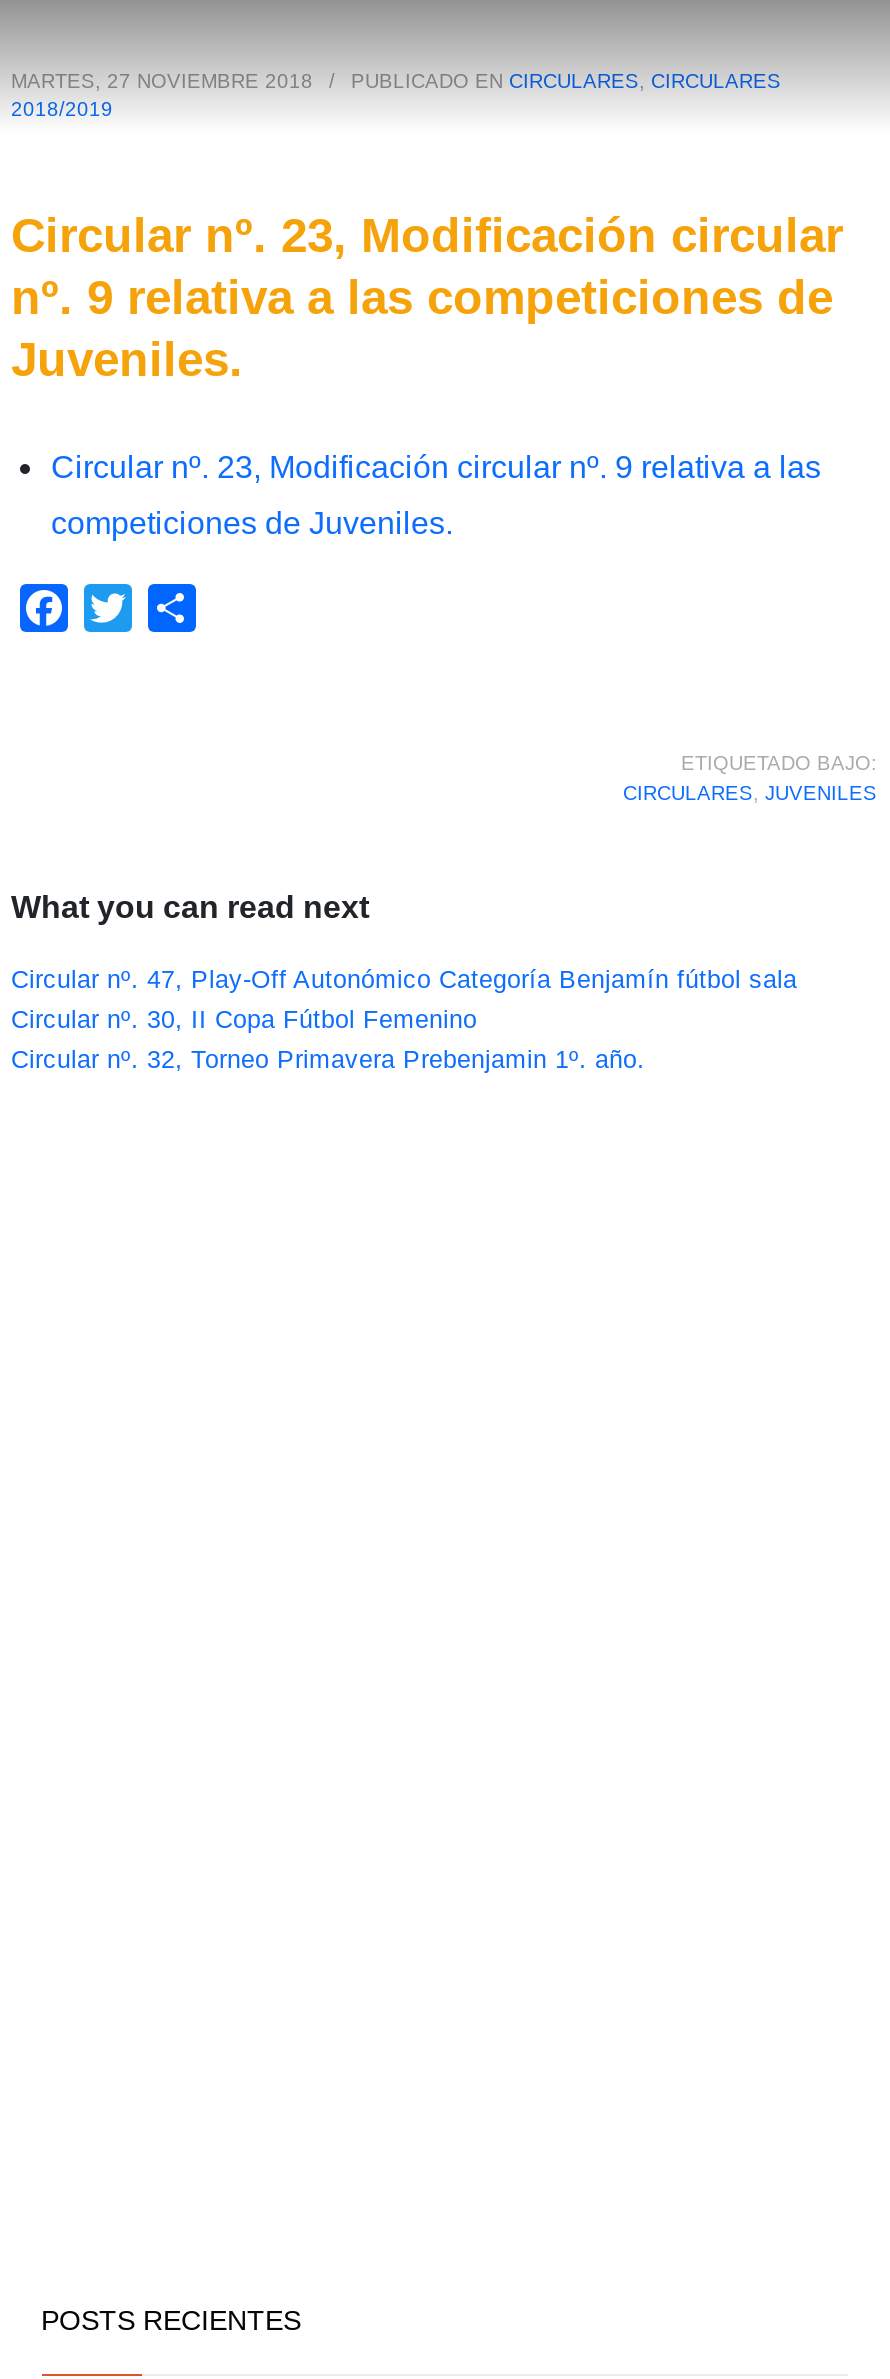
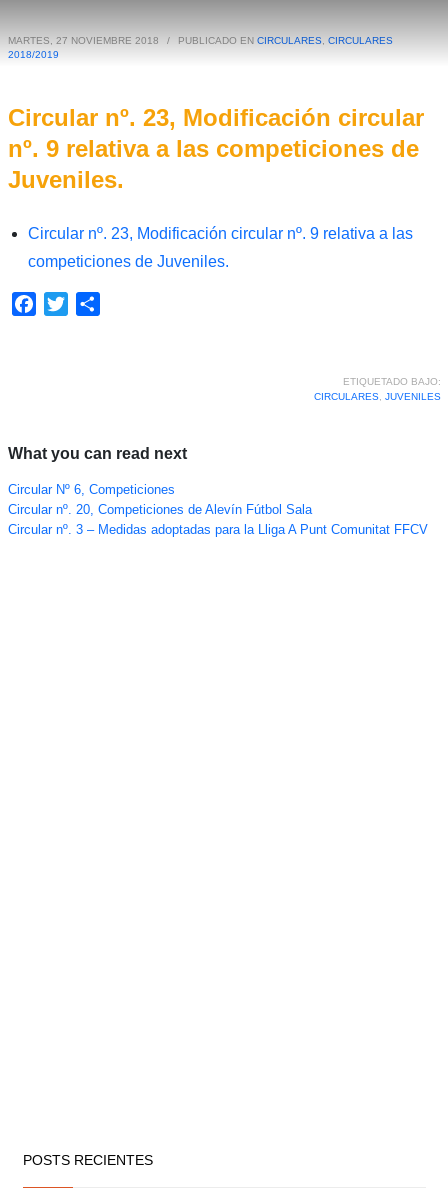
- Circular nº. 47, Play-Off Autonómico Categoría Benjamín fútbol sala
- Circular nº. 30, II Copa Fútbol Femenino
- Circular nº. 32, Torneo Primavera Prebenjamin 1º. año.
+ Circular Nº 6, Competiciones
+ Circular nº. 20, Competiciones de Alevín Fútbol Sala
+ Circular nº. 3 – Medidas adoptadas para la Lliga A Punt Comunitat FFCV
